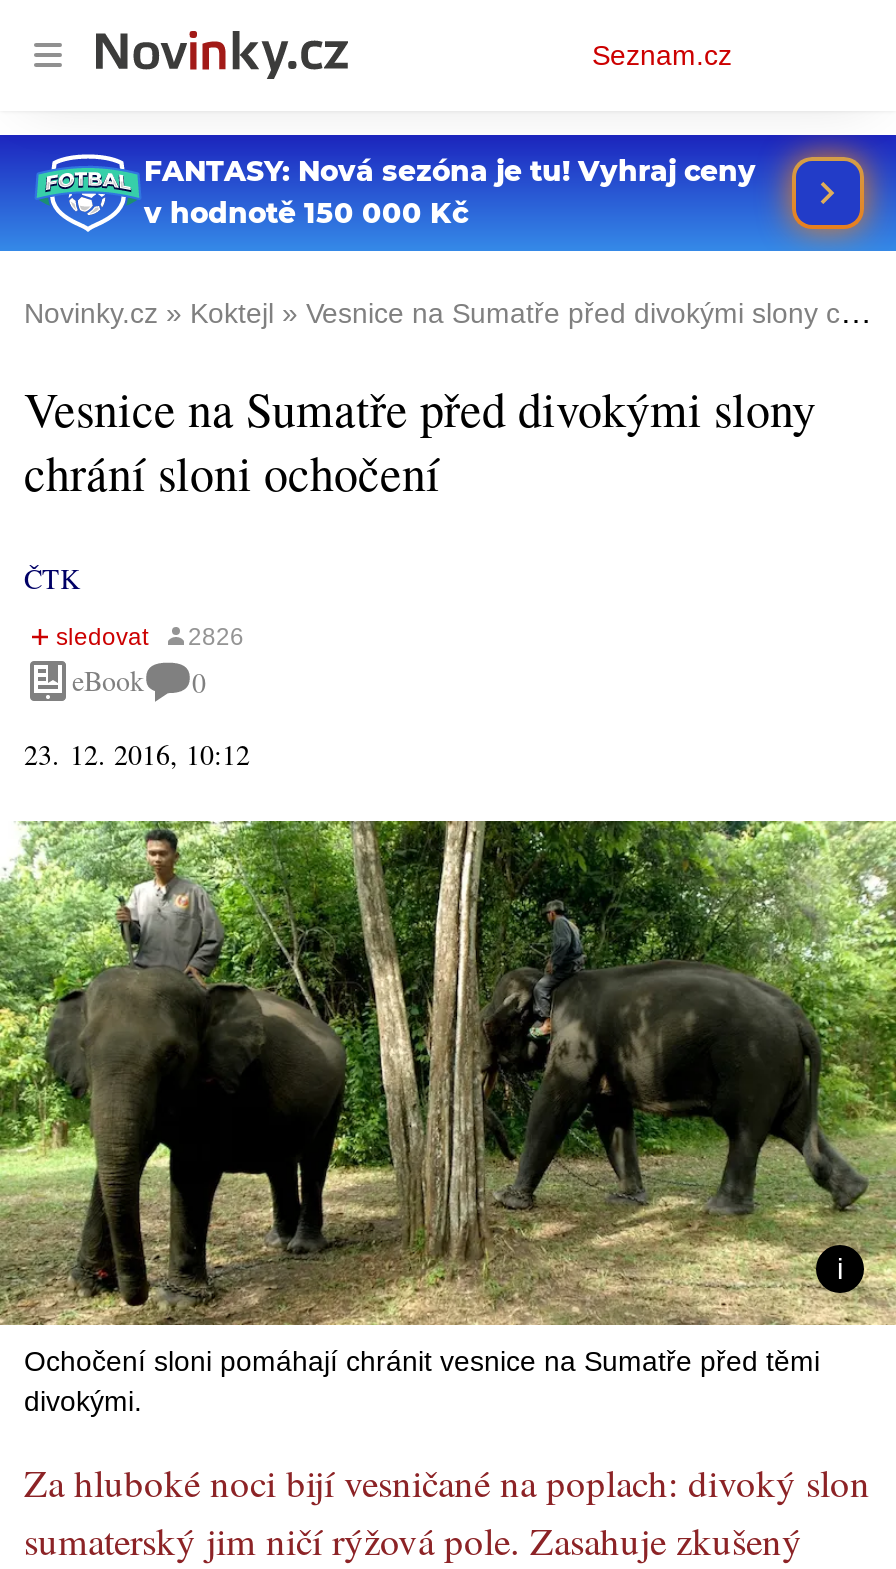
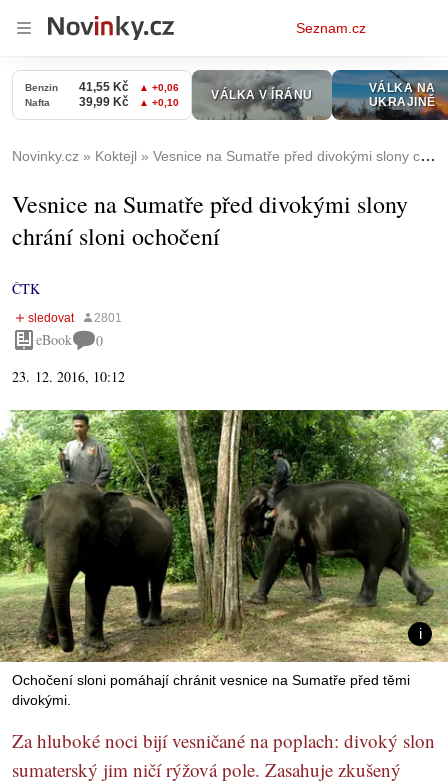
- [image]
+ [image]
